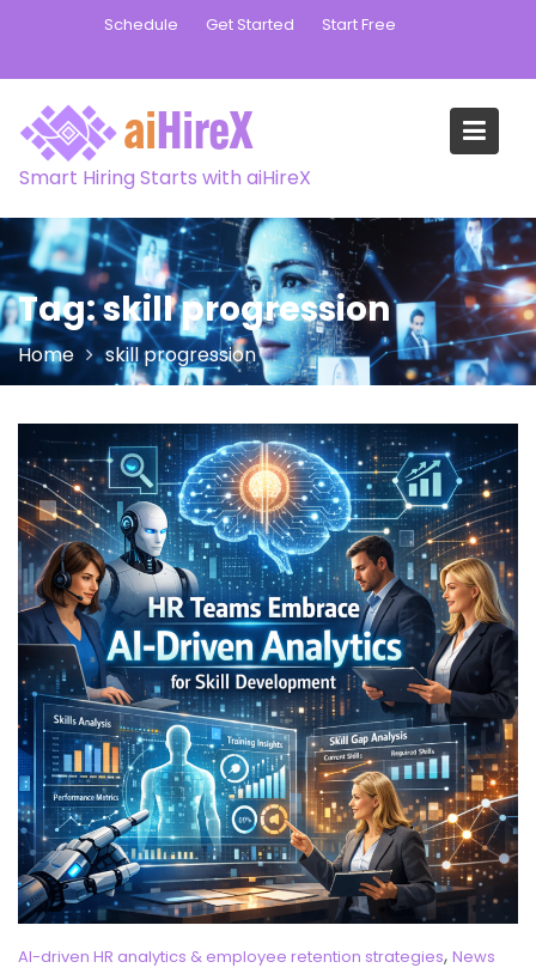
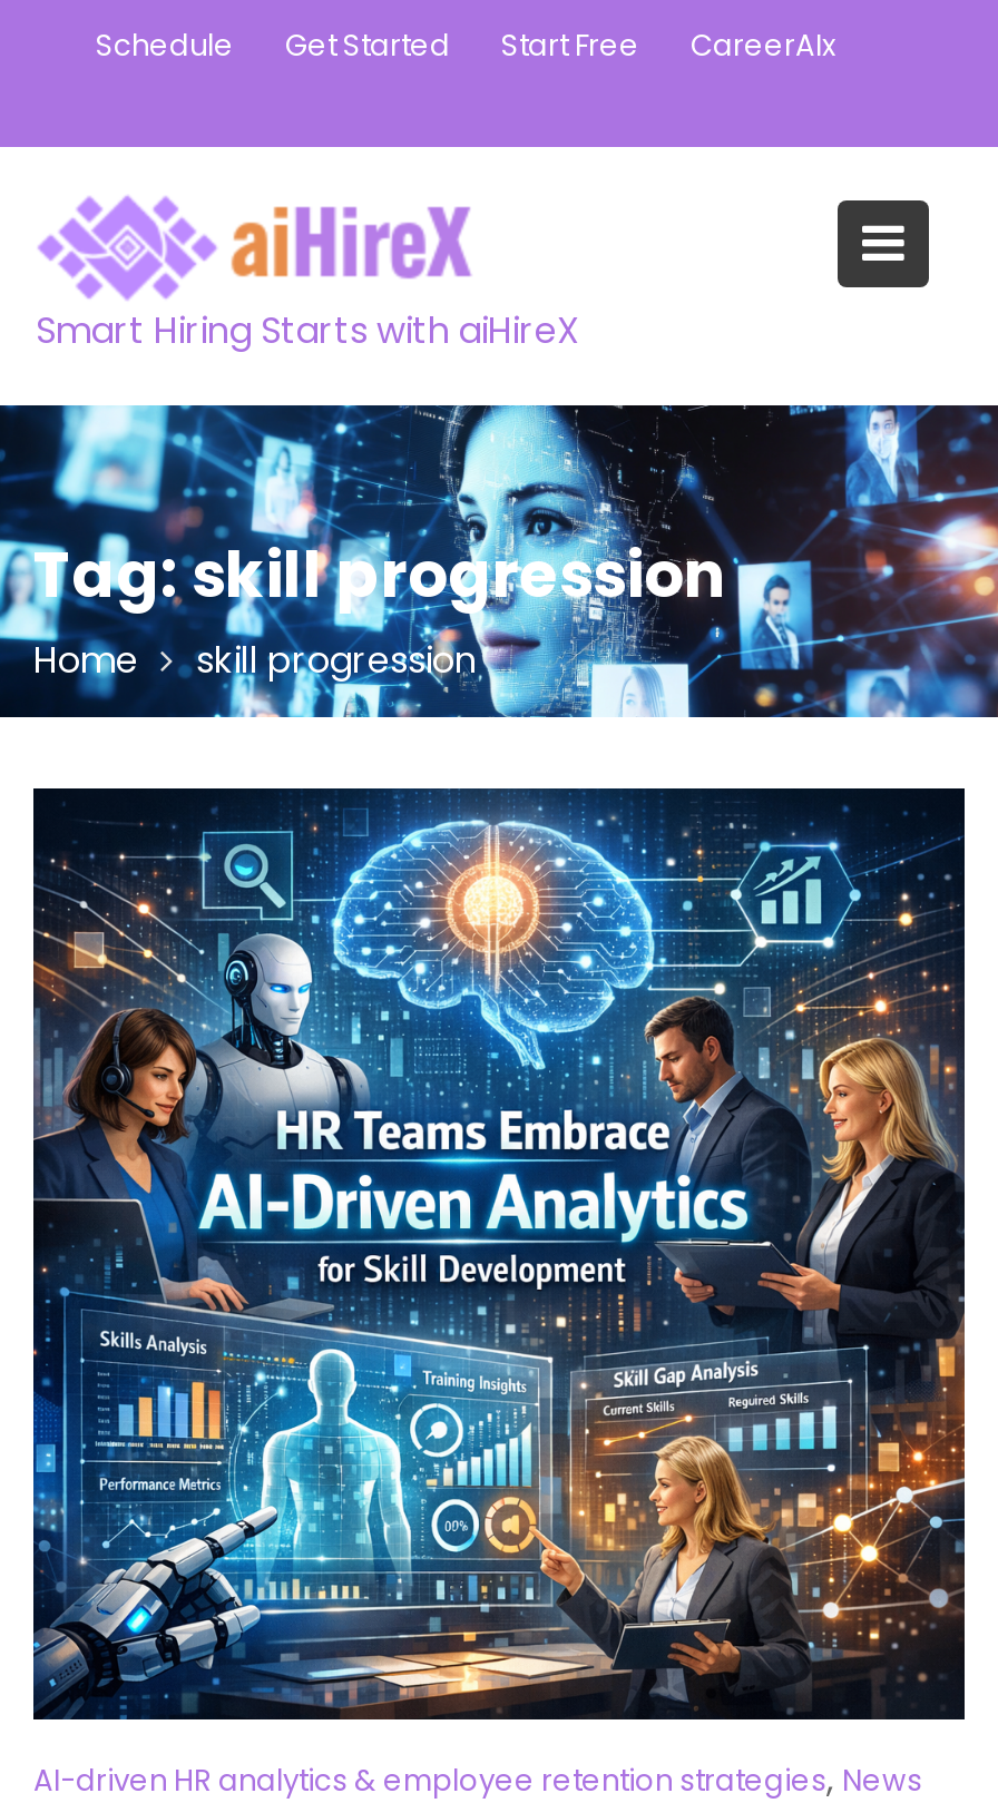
+ CareerAIx
